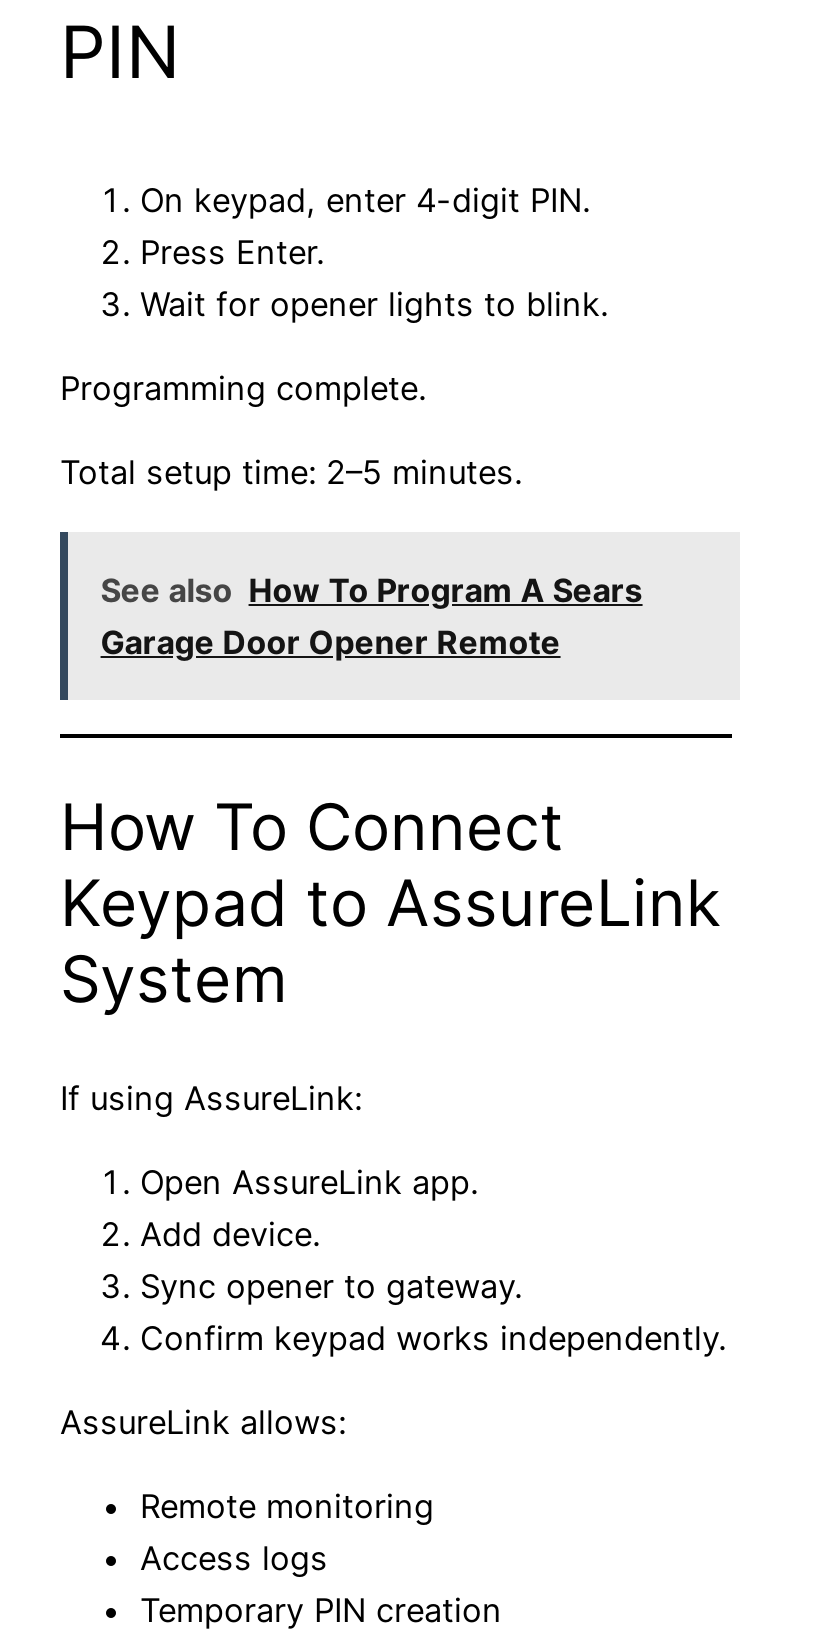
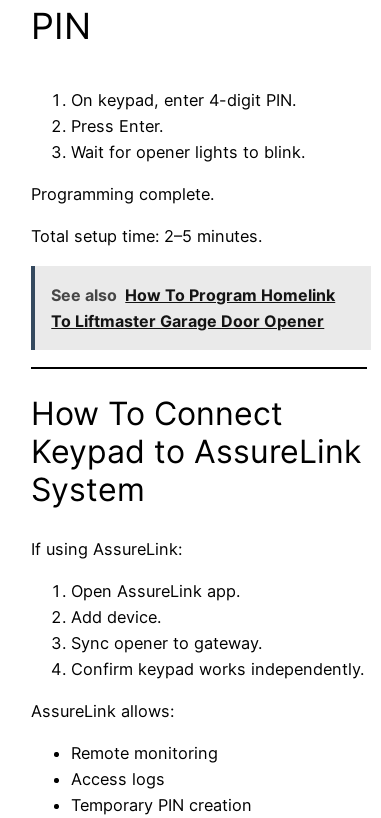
- See also How To Program A Sears
- Garage Door Opener Remote
+ See also How To Program Homelink
+ To Liftmaster Garage Door Opener
